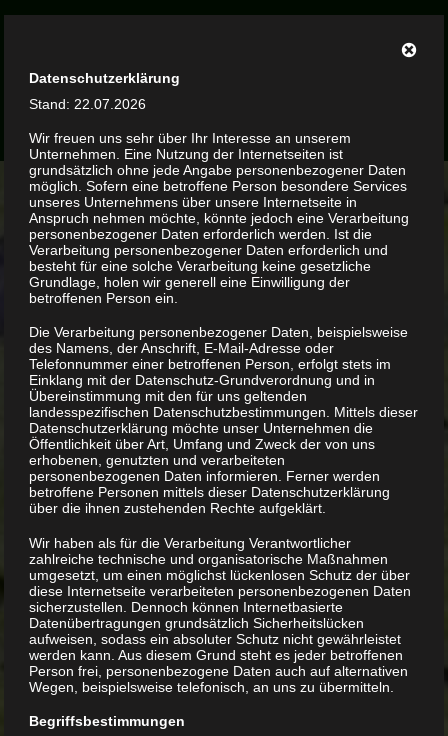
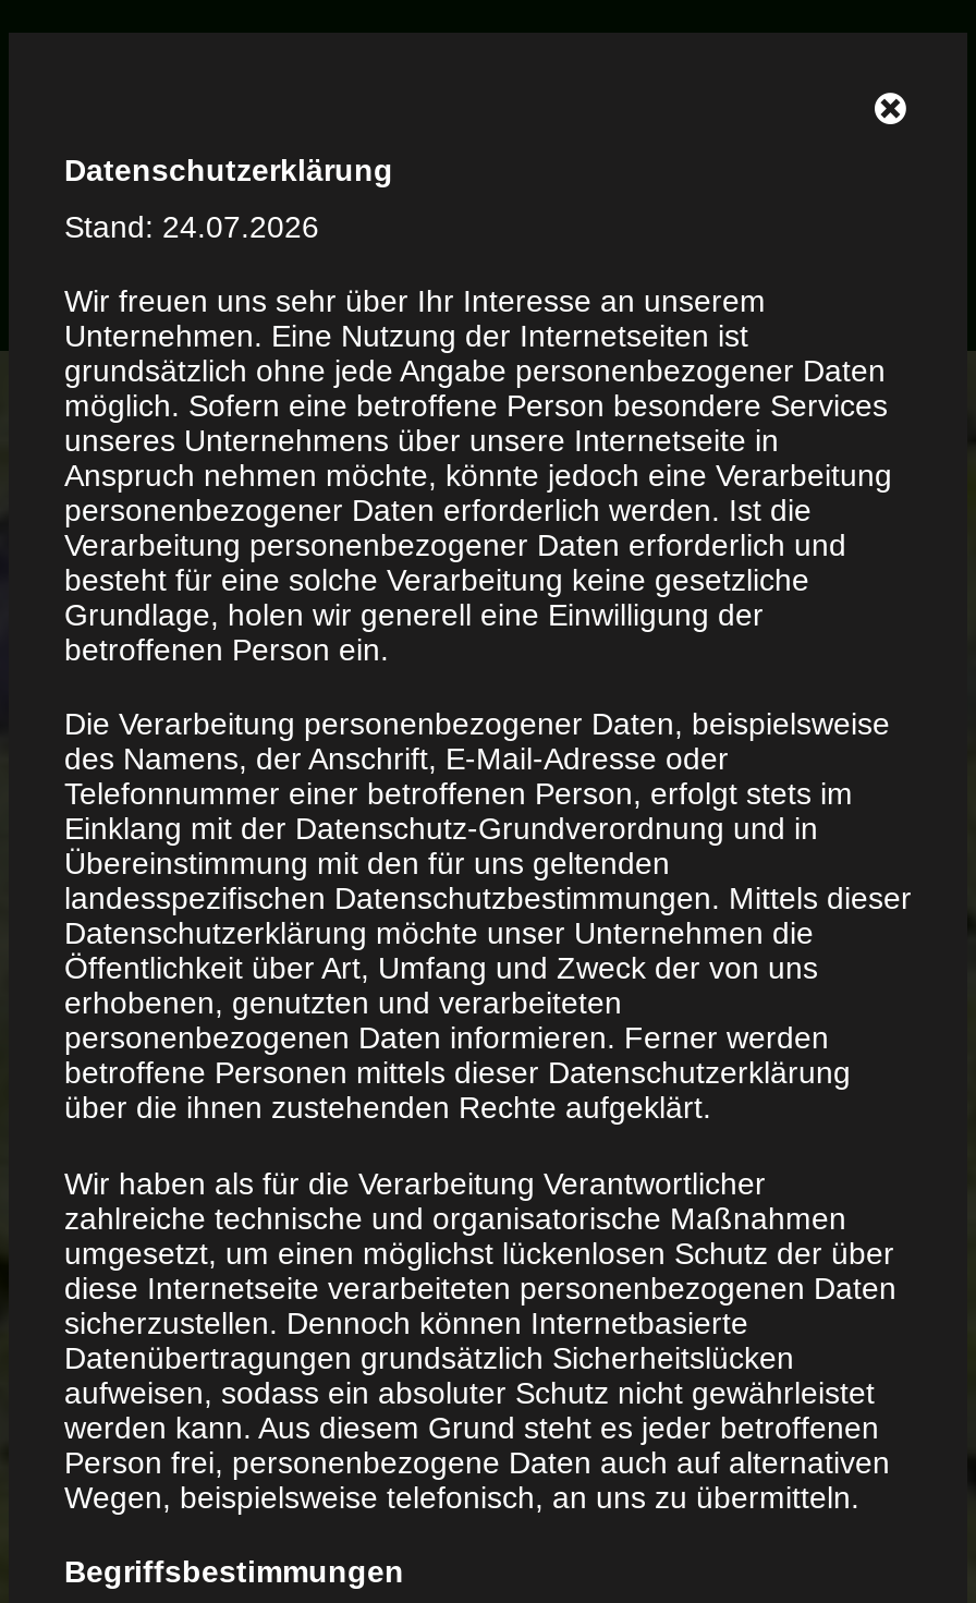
- Stand: 22.07.2026
+ Stand: 24.07.2026
